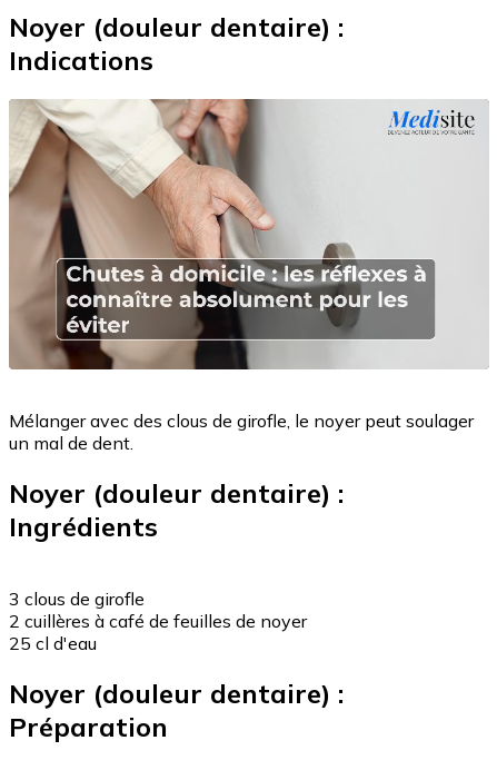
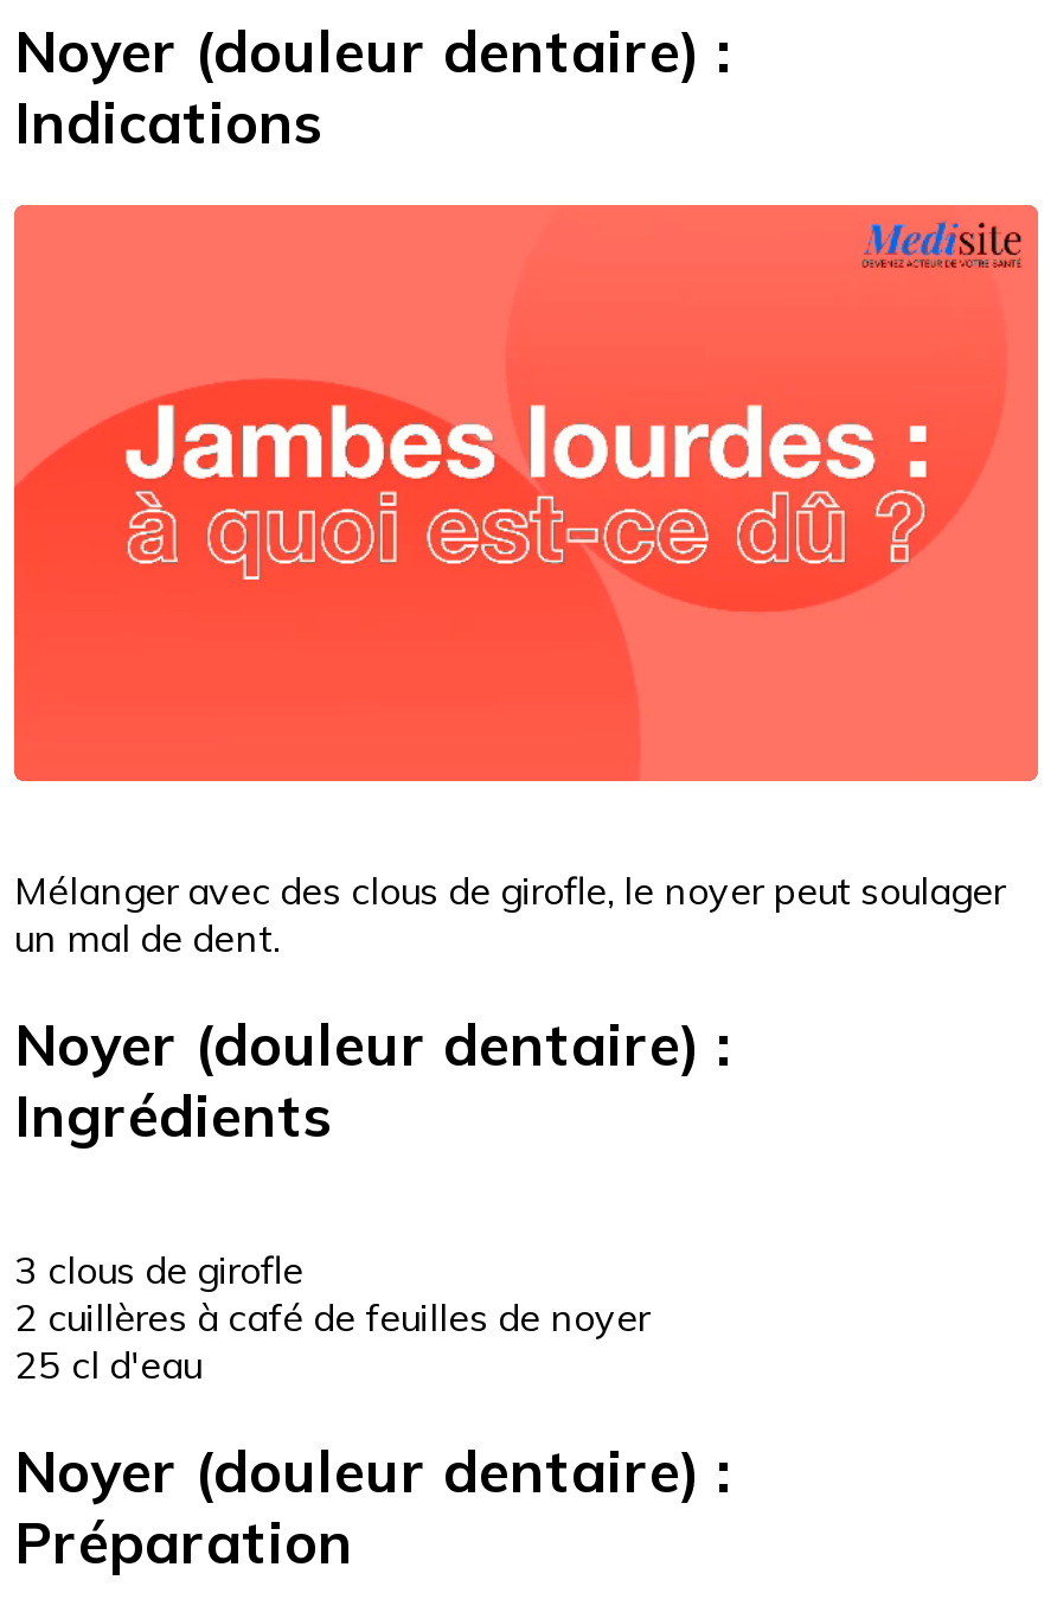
- [image]
+ [image]
